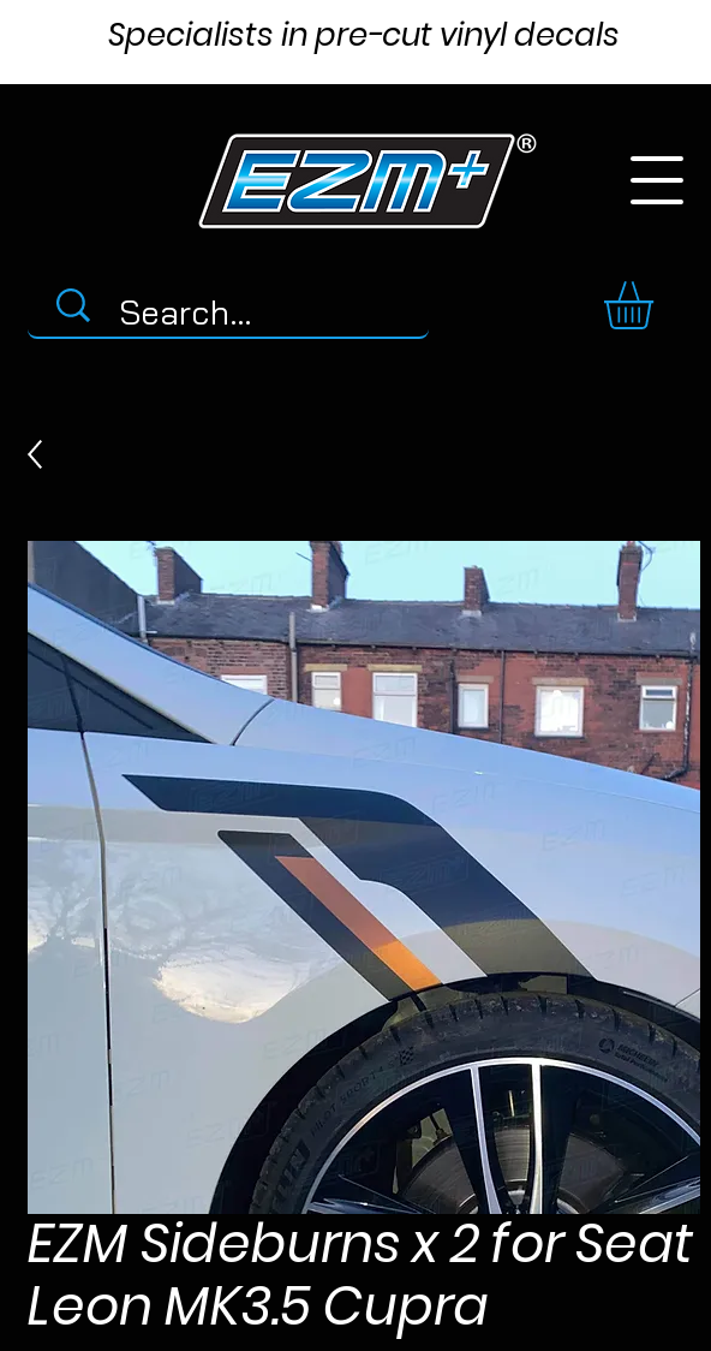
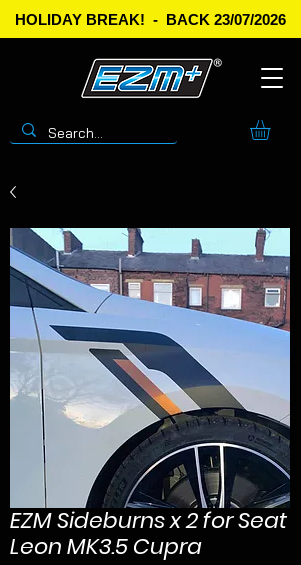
- Specialists in pre-cut vinyl decals
+ HOLIDAY BREAK! - BACK 23/07/2026
